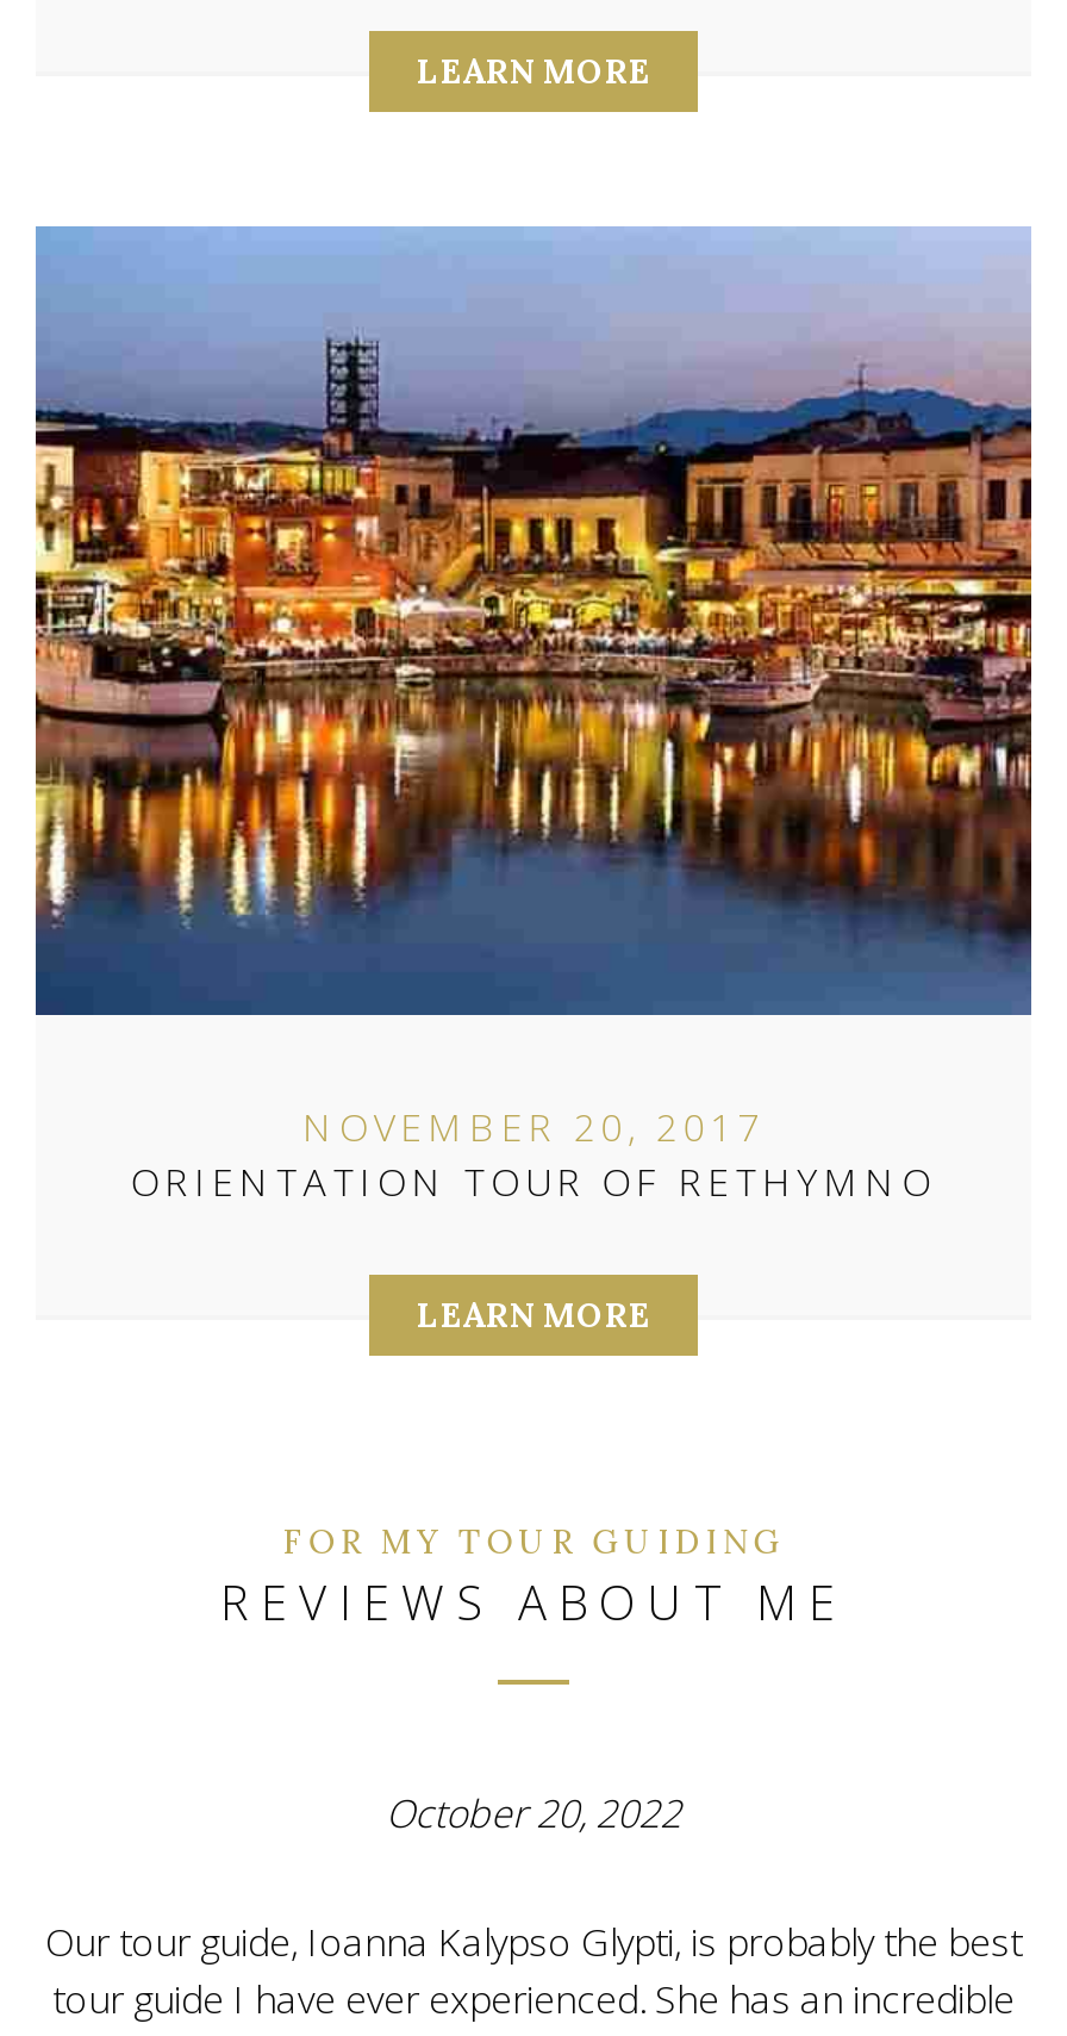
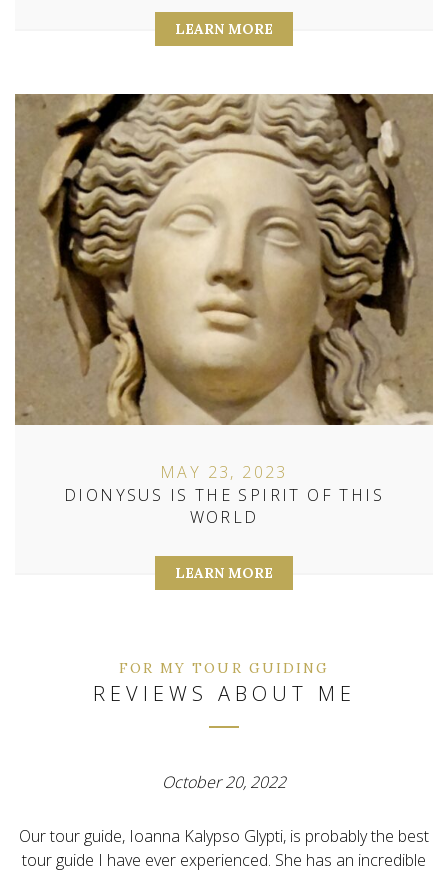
- [image]
- NOVEMBER 20, 2017
- ORIENTATION TOUR OF RETHYMNO
+ [image]
+ MAY 23, 2023
+ DIONYSUS IS THE SPIRIT OF THIS
+ WORLD
